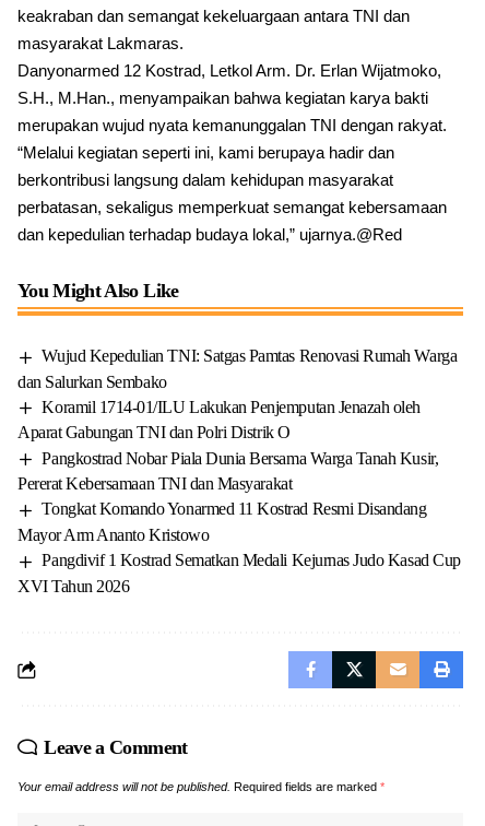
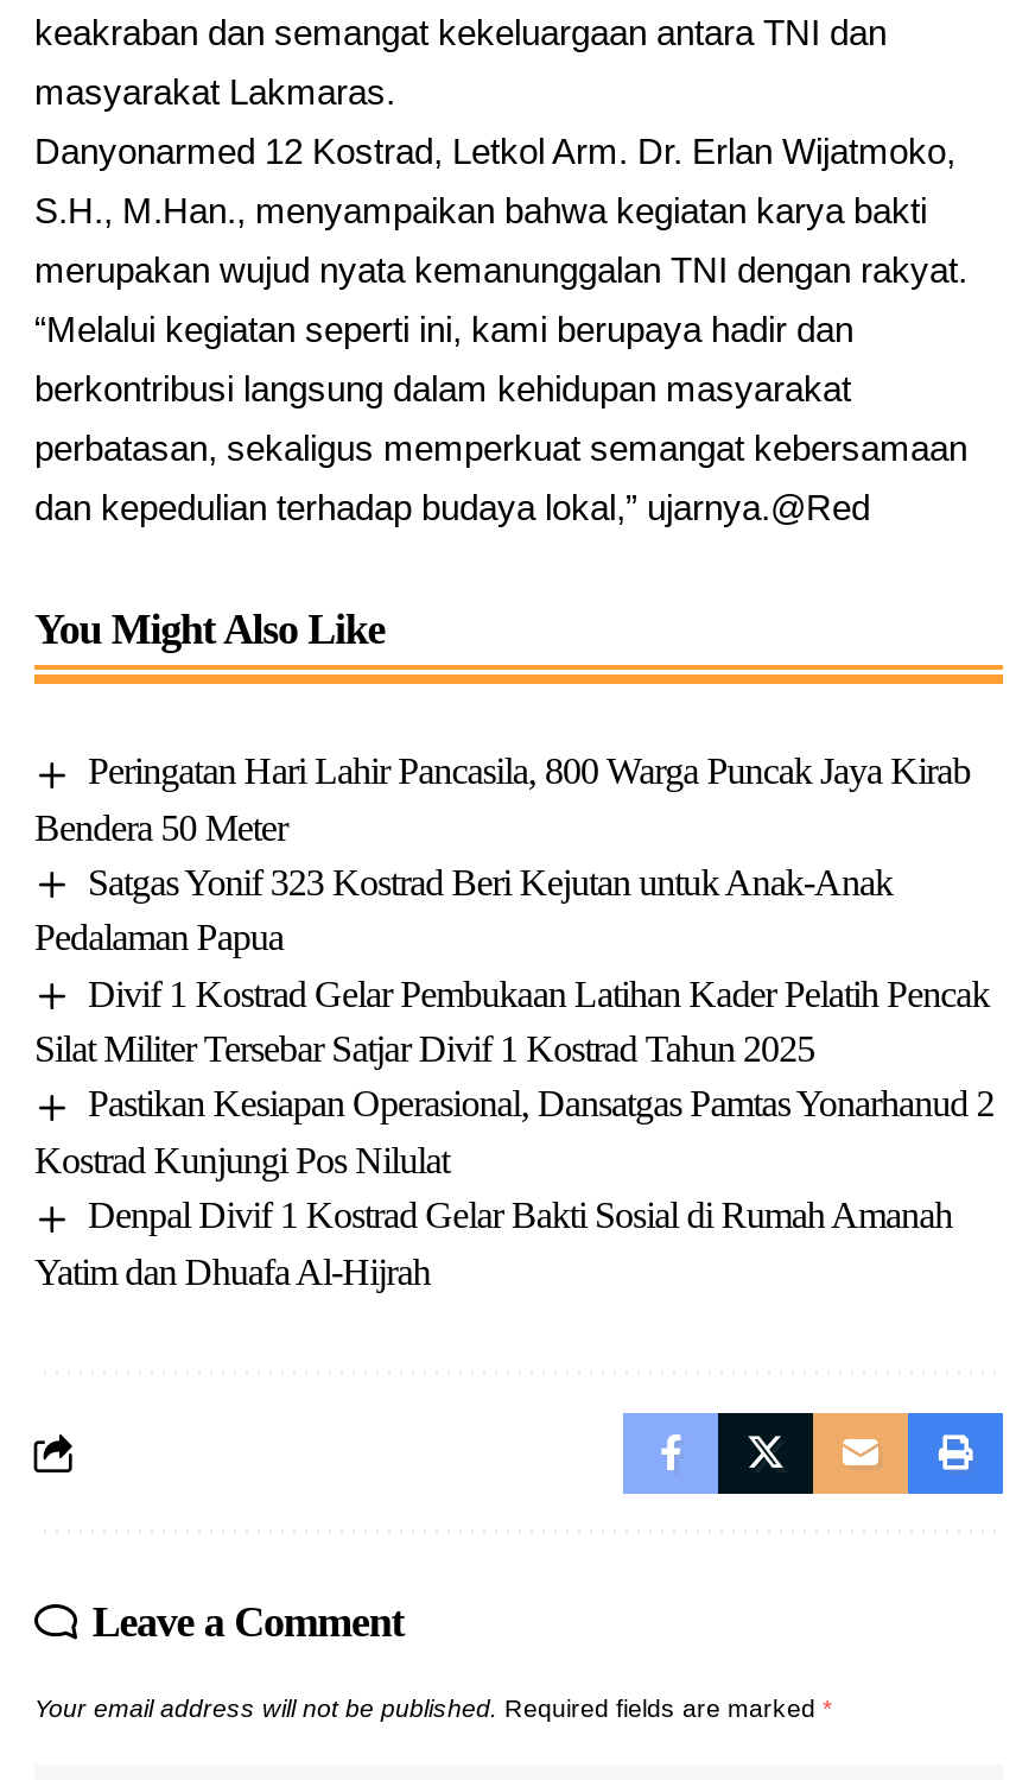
- Wujud Kepedulian TNI: Satgas Pamtas Renovasi Rumah Warga
- dan Salurkan Sembako
- Koramil 1714-01/ILU Lakukan Penjemputan Jenazah oleh
- Aparat Gabungan TNI dan Polri Distrik O
- Pangkostrad Nobar Piala Dunia Bersama Warga Tanah Kusir,
- Pererat Kebersamaan TNI dan Masyarakat
- Tongkat Komando Yonarmed 11 Kostrad Resmi Disandang
- Mayor Arm Ananto Kristowo
- Pangdivif 1 Kostrad Sematkan Medali Kejurnas Judo Kasad Cup
- XVI Tahun 2026
+ Peringatan Hari Lahir Pancasila, 800 Warga Puncak Jaya Kirab
+ Bendera 50 Meter
+ Satgas Yonif 323 Kostrad Beri Kejutan untuk Anak-Anak
+ Pedalaman Papua
+ Divif 1 Kostrad Gelar Pembukaan Latihan Kader Pelatih Pencak
+ Silat Militer Tersebar Satjar Divif 1 Kostrad Tahun 2025
+ Pastikan Kesiapan Operasional, Dansatgas Pamtas Yonarhanud 2
+ Kostrad Kunjungi Pos Nilulat
+ Denpal Divif 1 Kostrad Gelar Bakti Sosial di Rumah Amanah
+ Yatim dan Dhuafa Al-Hijrah
